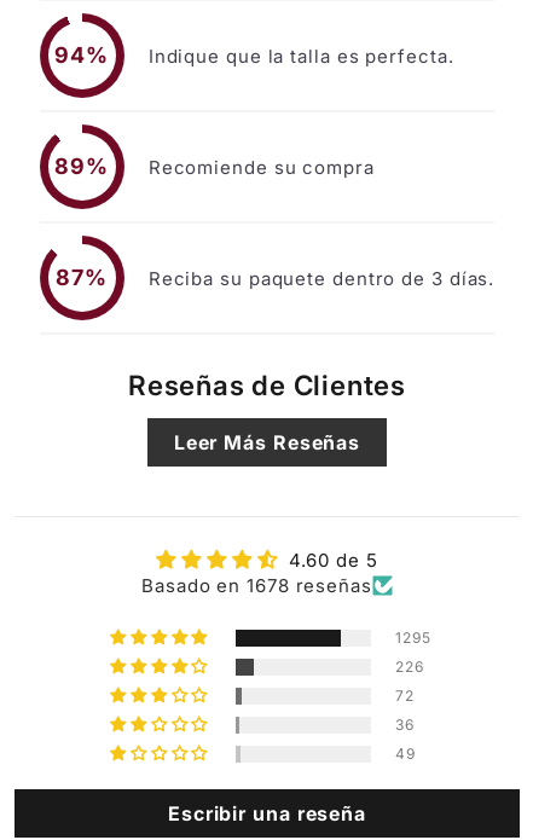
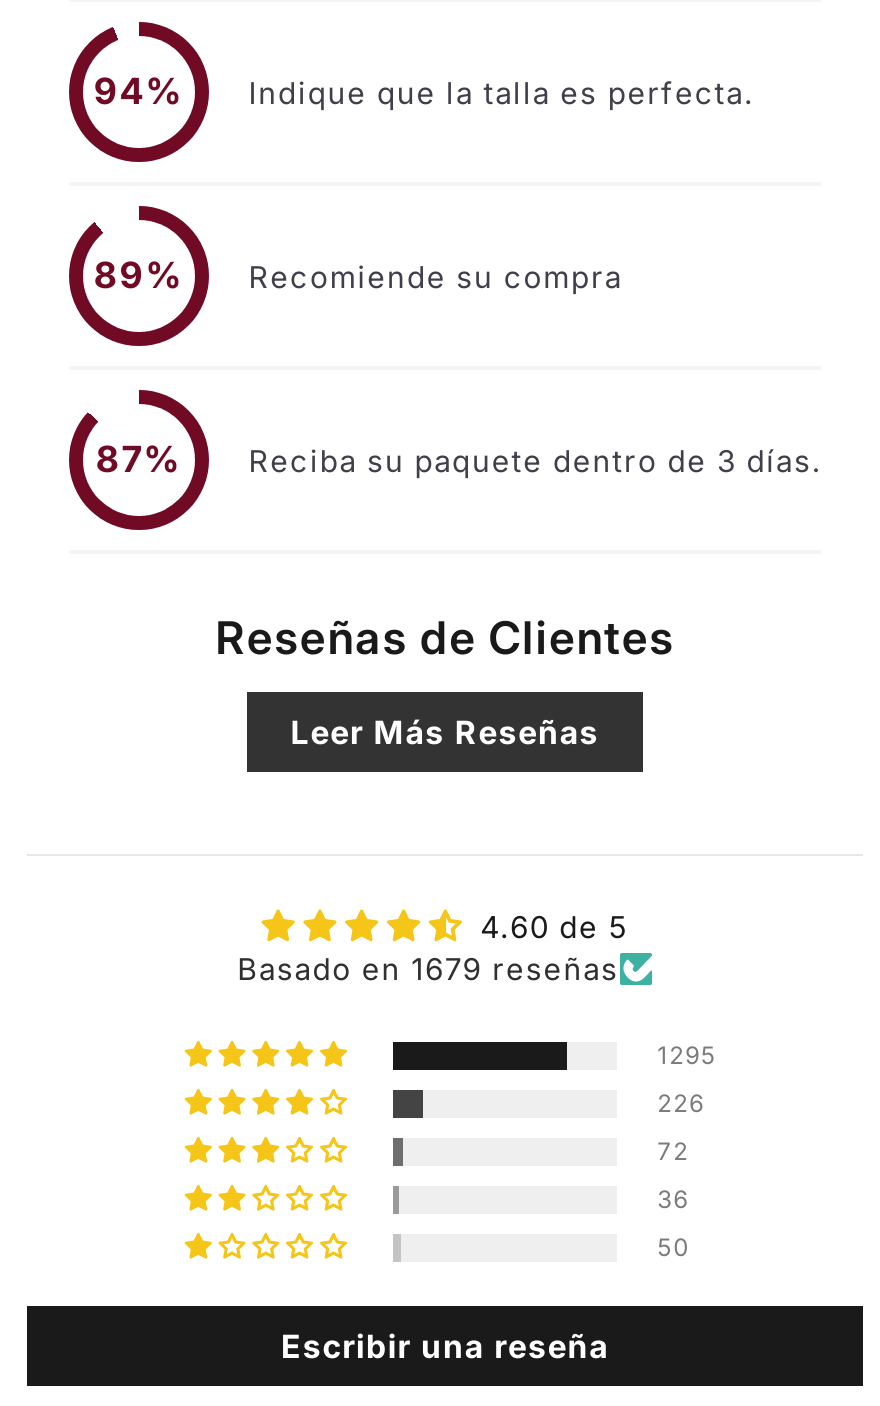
- Basado en 1678 reseñas
+ Basado en 1679 reseñas

- 49
+ 50
